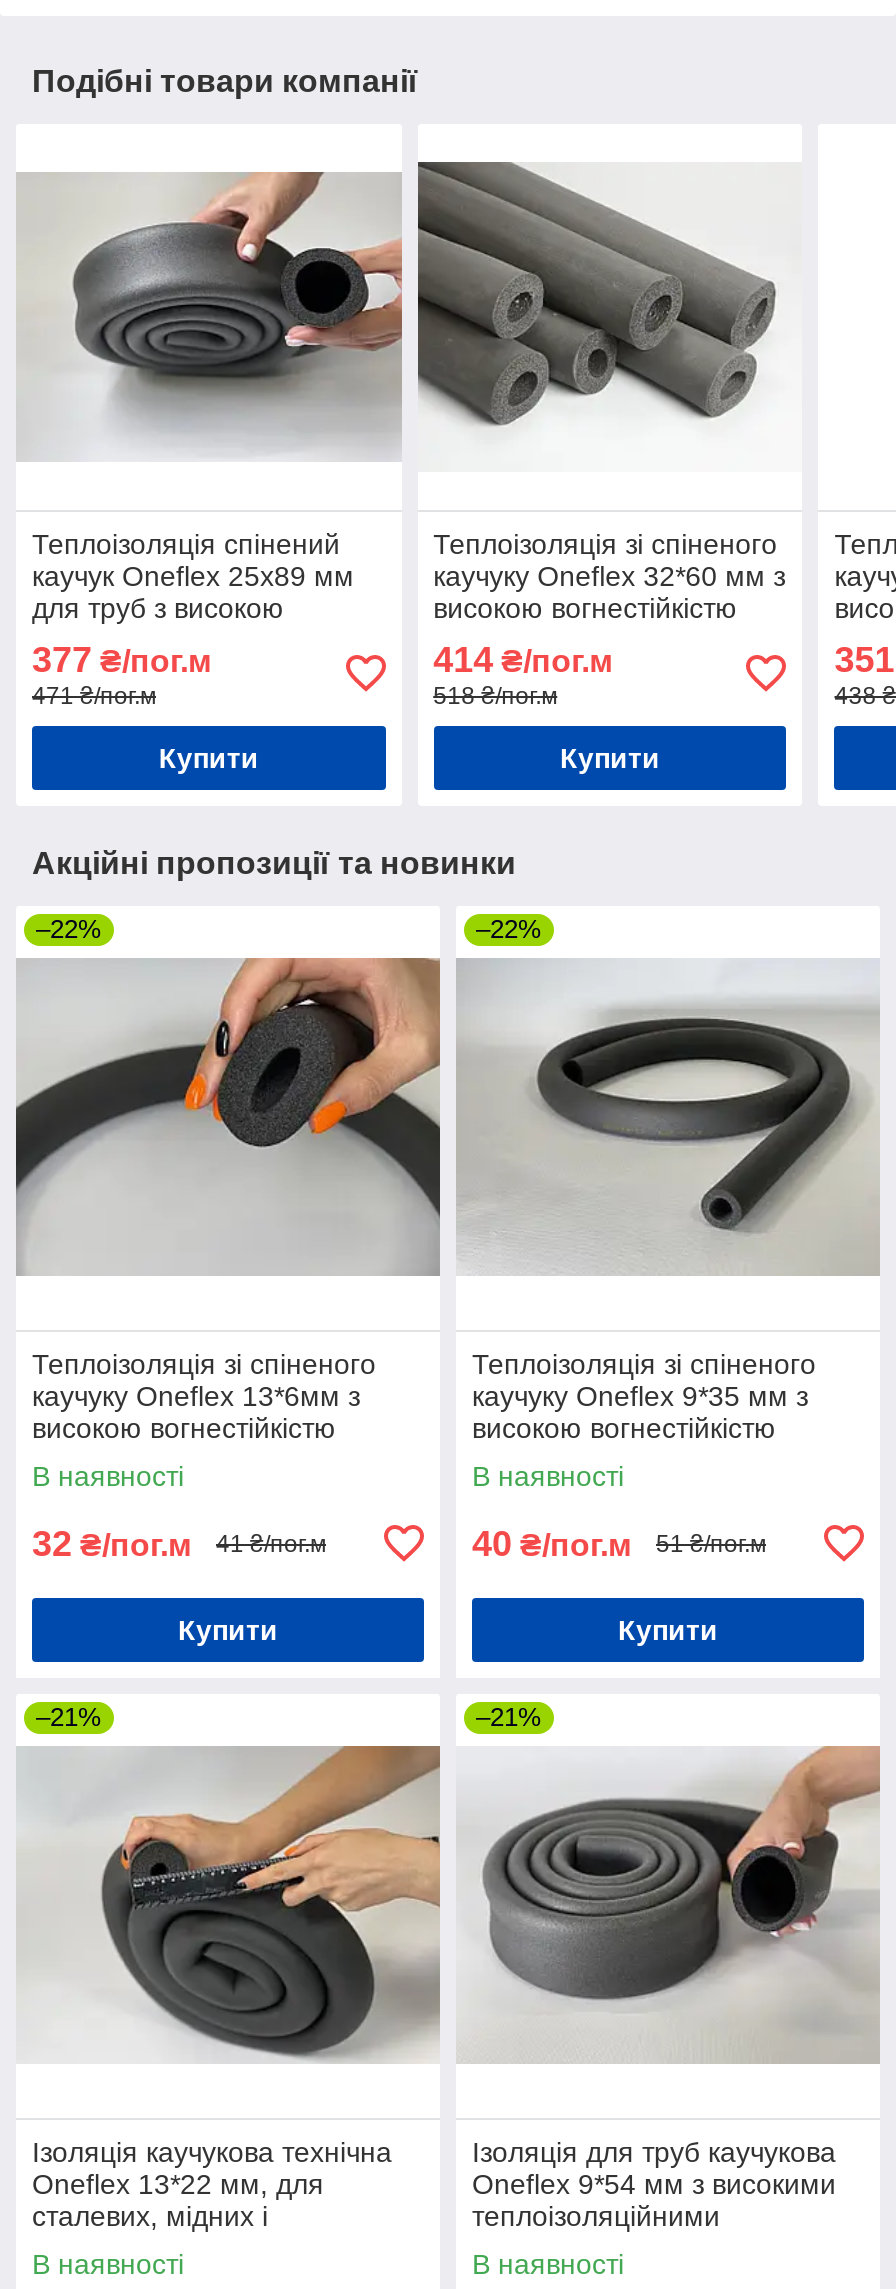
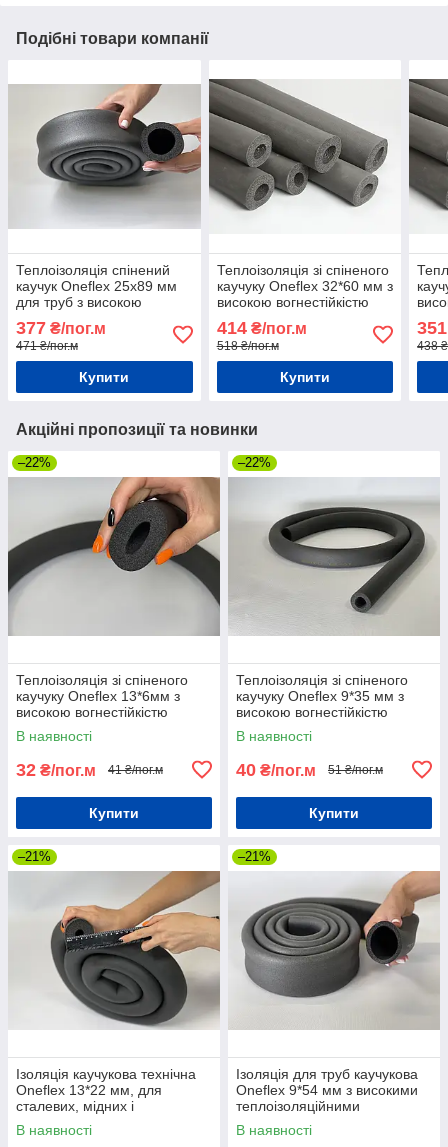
+ [image]
